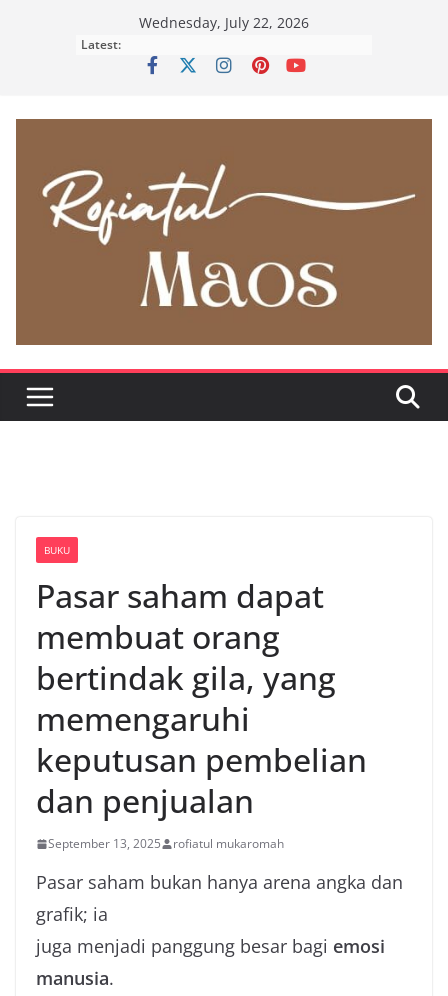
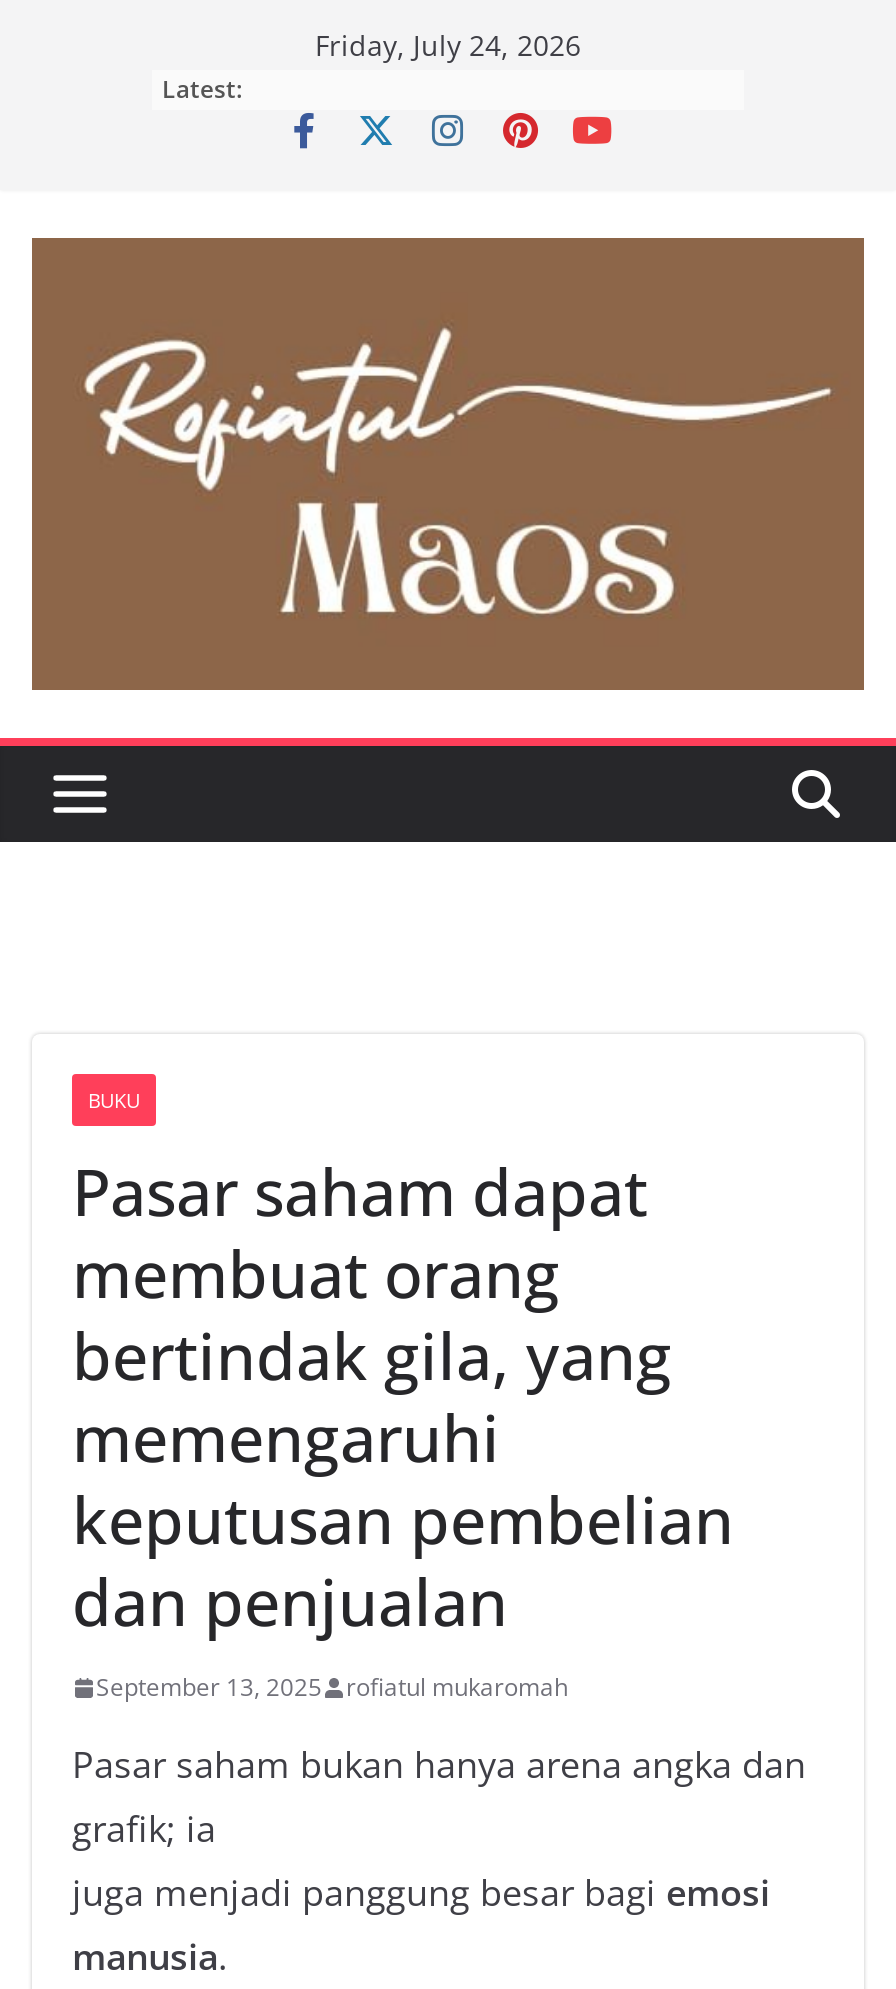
- Wednesday, July 22, 2026
+ Friday, July 24, 2026
